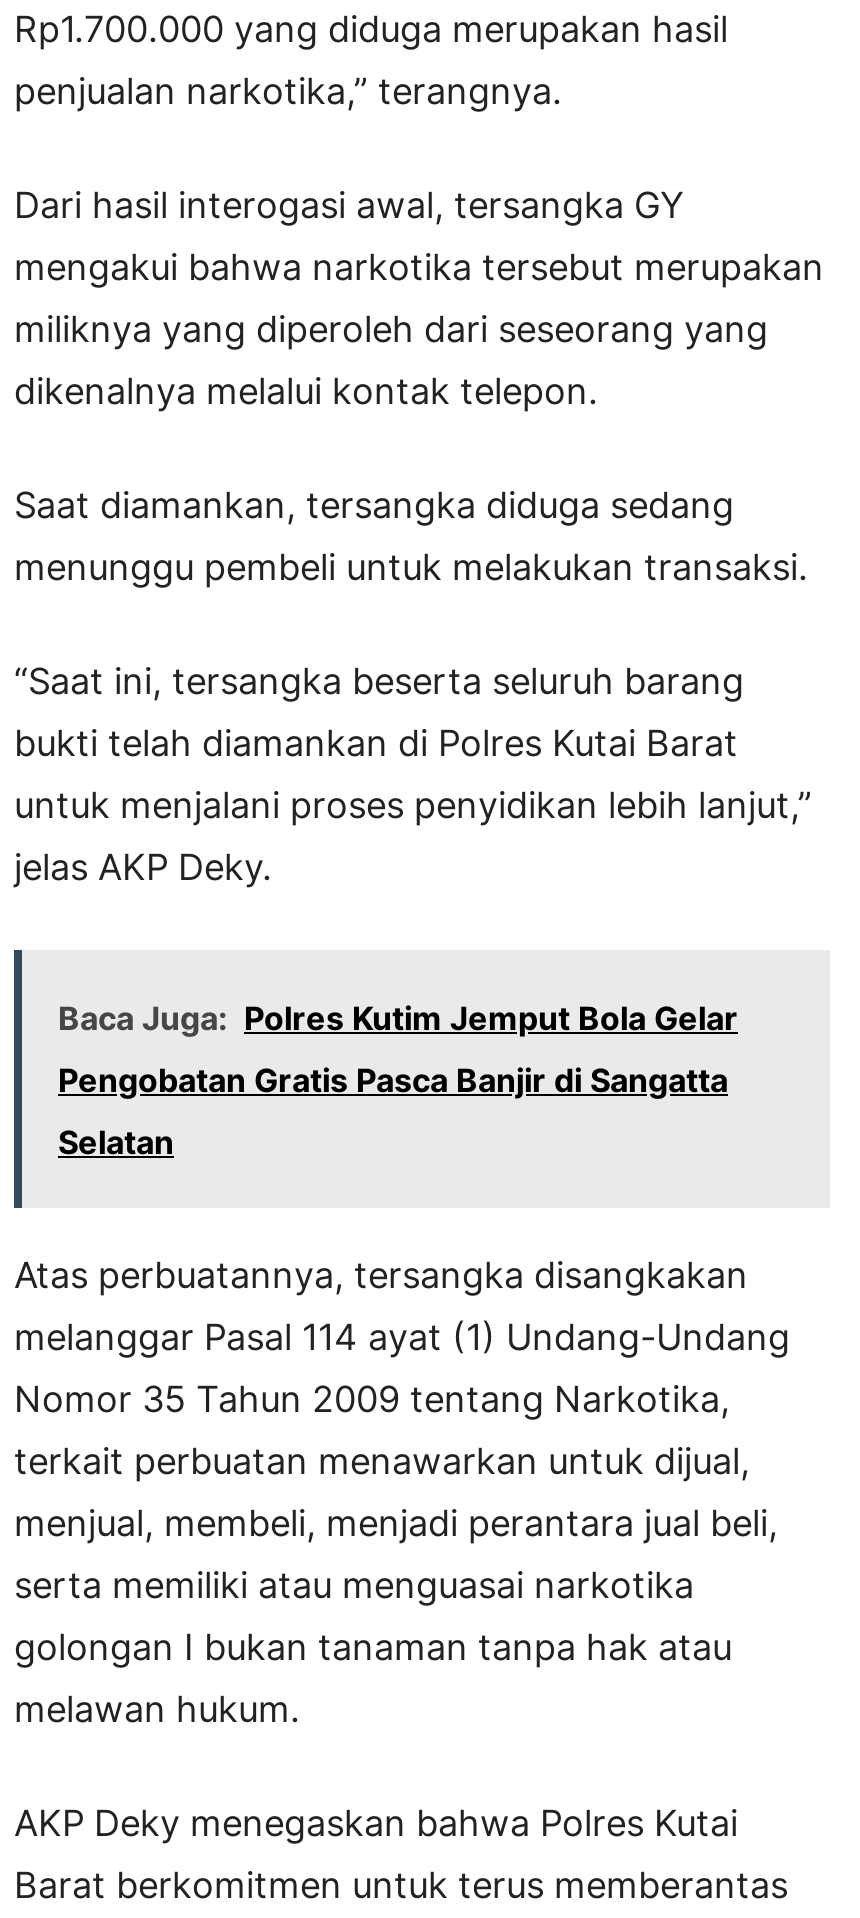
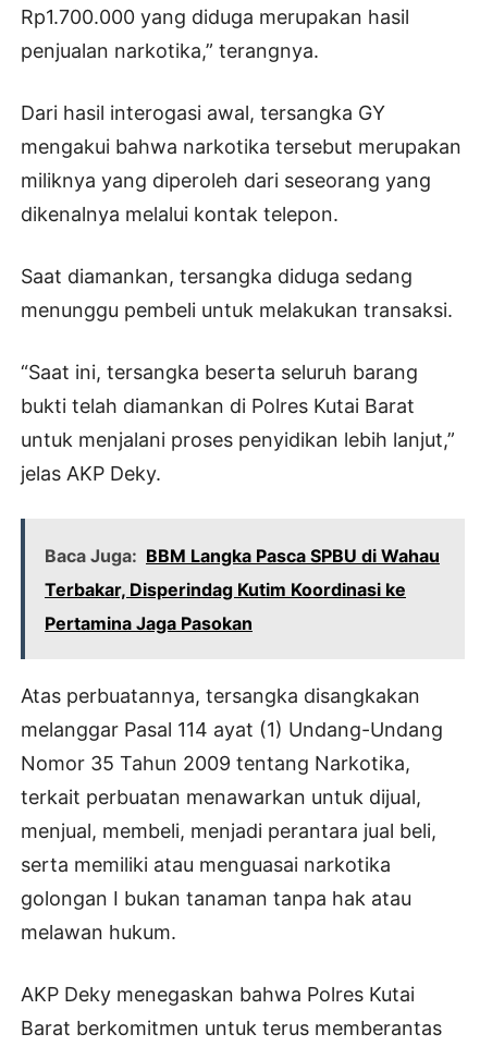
- Baca Juga: Polres Kutim Jemput Bola Gelar
+ Baca Juga: BBM Langka Pasca SPBU di Wahau

- Pengobatan Gratis Pasca Banjir di Sangatta
+ Terbakar, Disperindag Kutim Koordinasi ke

- Selatan
+ Pertamina Jaga Pasokan
